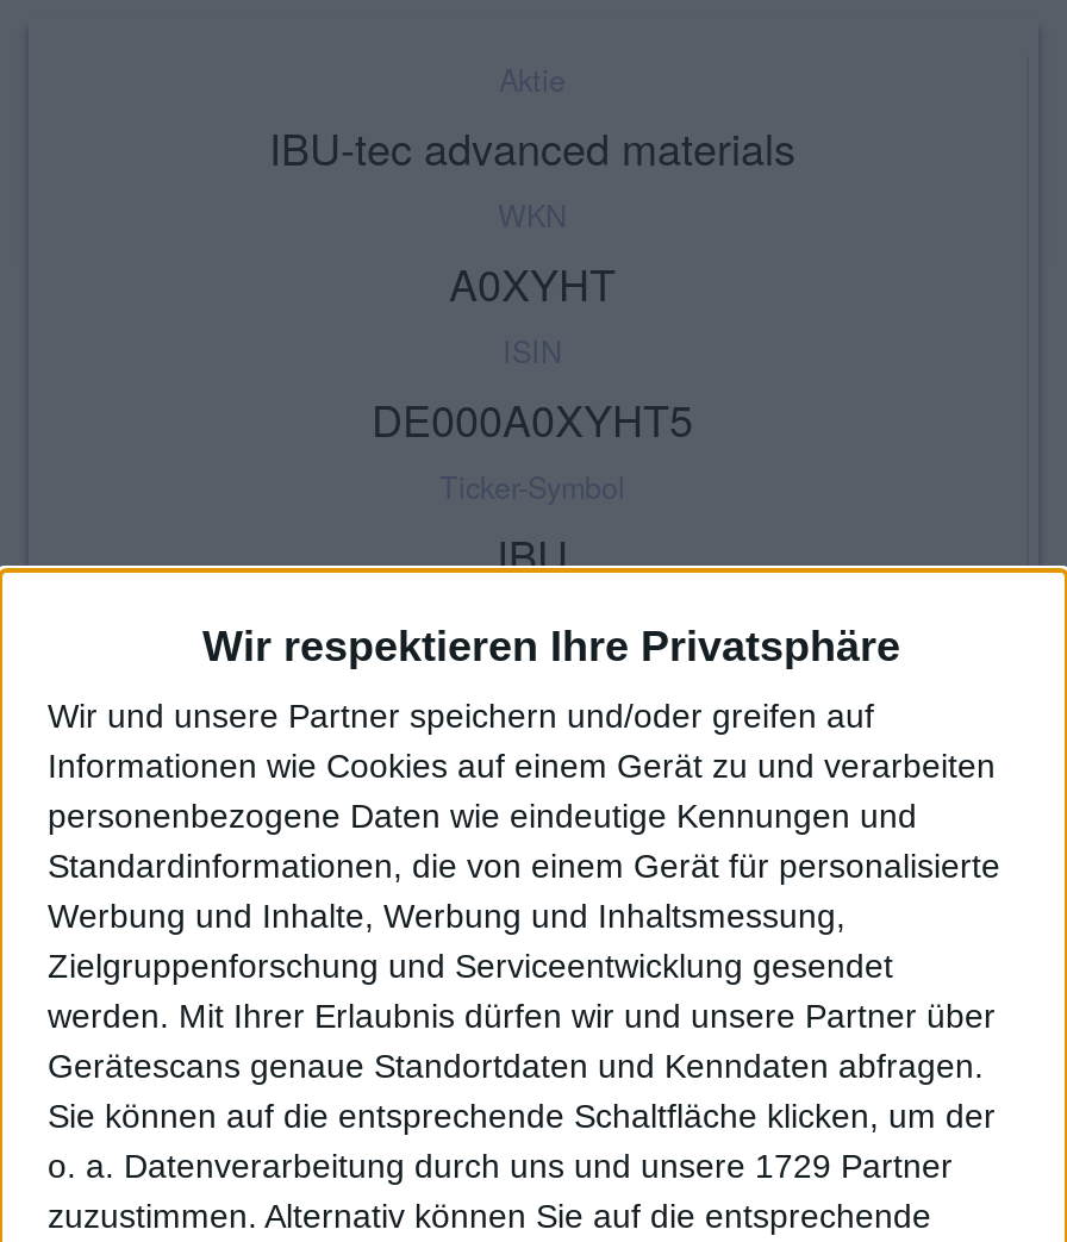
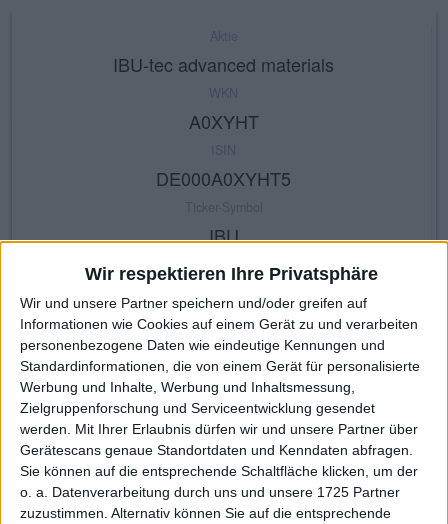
- o. a. Datenverarbeitung durch uns und unsere 1729 Partner
+ o. a. Datenverarbeitung durch uns und unsere 1725 Partner
